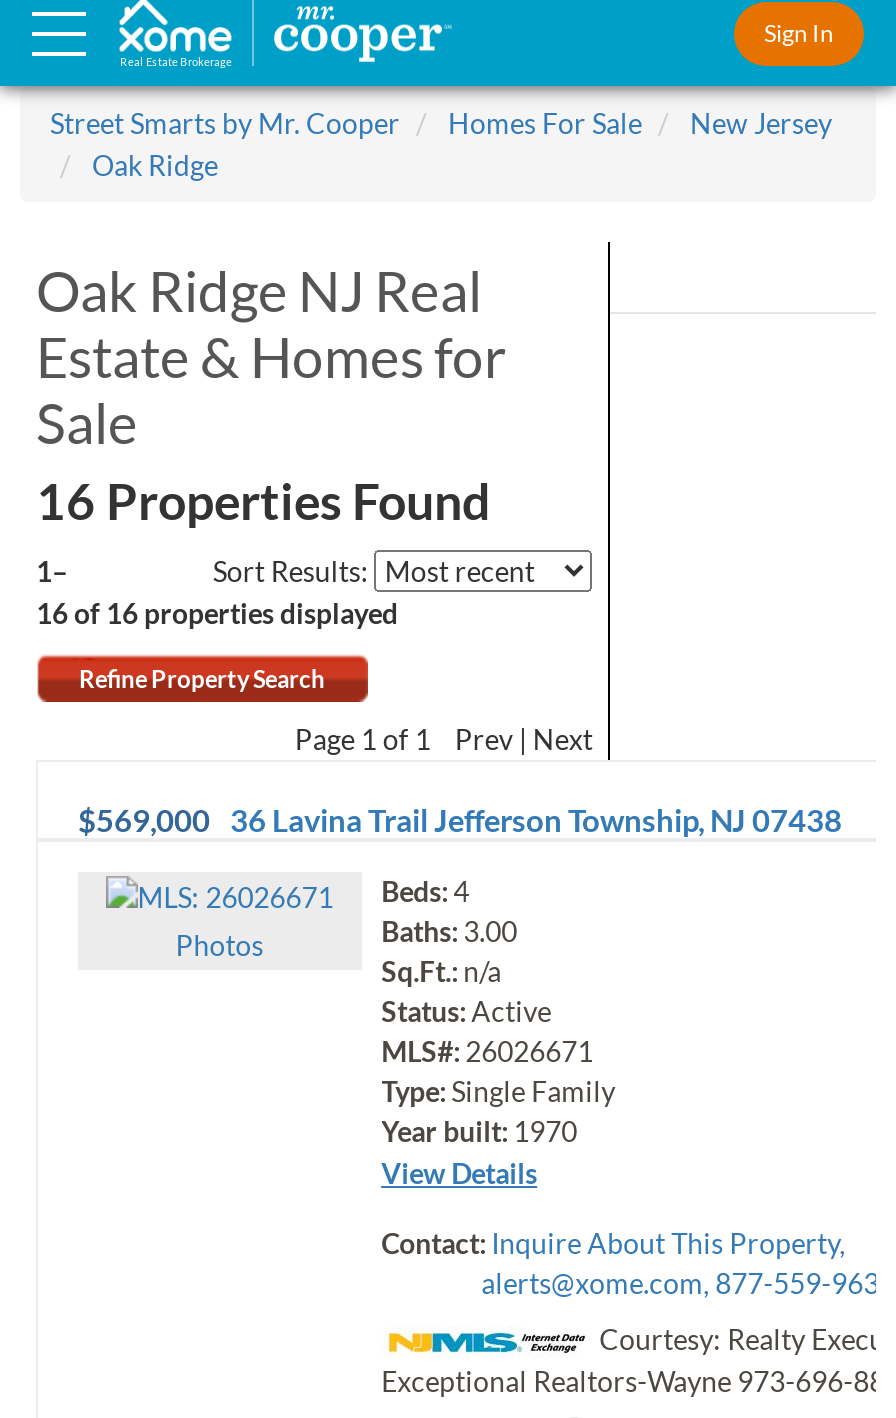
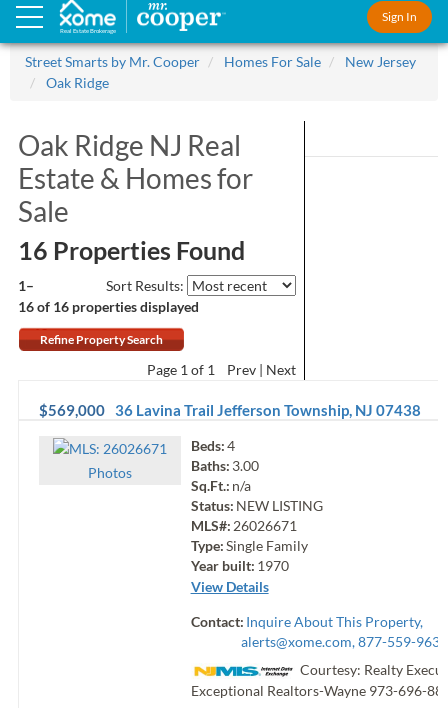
- Status: Active
+ Status: NEW LISTING
